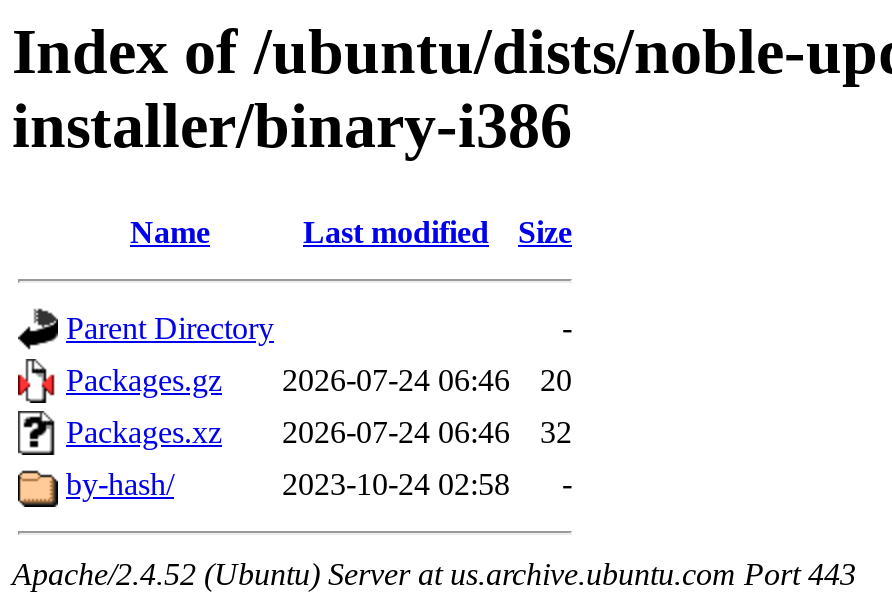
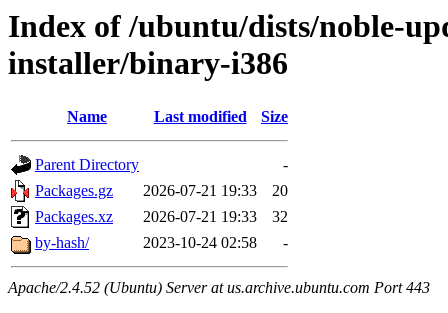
- Packages.gz 2026-07-24 06:46 20
+ Packages.gz 2026-07-21 19:33 20

- Packages.xz 2026-07-24 06:46 32
+ Packages.xz 2026-07-21 19:33 32
